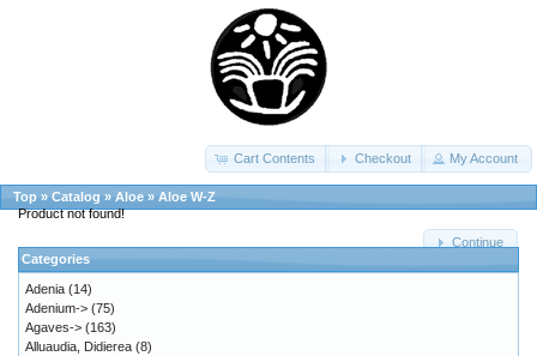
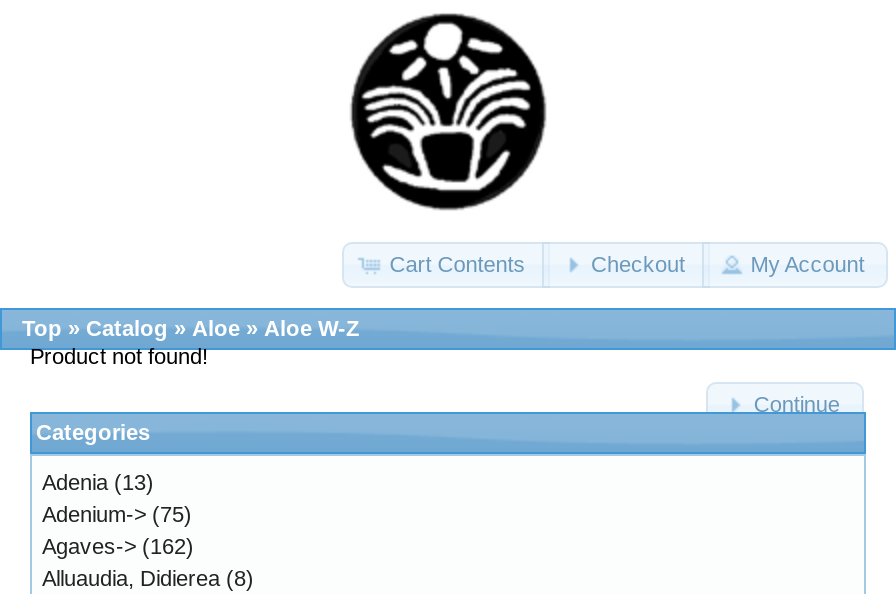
- Adenia (14)
+ Adenia (13)

- Agaves-> (163)
+ Agaves-> (162)
